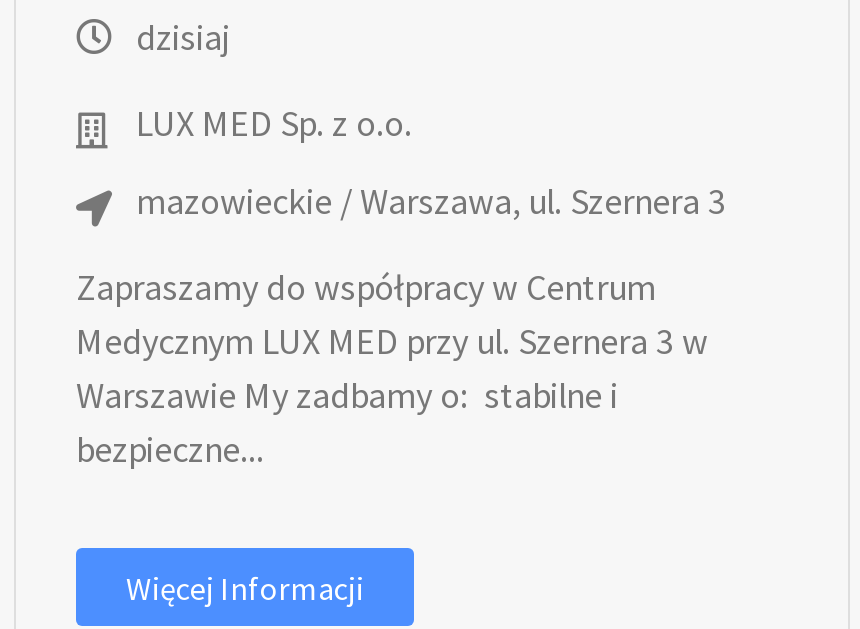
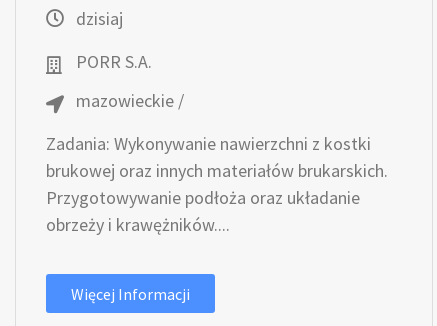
- LUX MED Sp. z o.o.
+ PORR S.A.

- mazowieckie / Warszawa, ul. Szernera 3
+ mazowieckie /

- Zapraszamy do współpracy w Centrum
- Medycznym LUX MED przy ul. Szernera 3 w
- Warszawie My zadbamy o: stabilne i
- bezpieczne...
+ Zadania: Wykonywanie nawierzchni z kostki
+ brukowej oraz innych materiałów brukarskich.
+ Przygotowywanie podłoża oraz układanie
+ obrzeży i krawężników....
